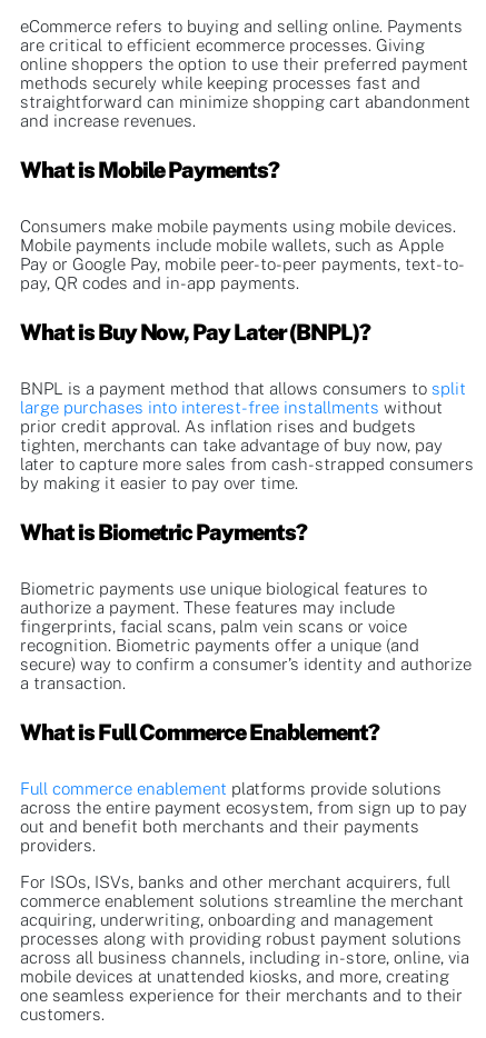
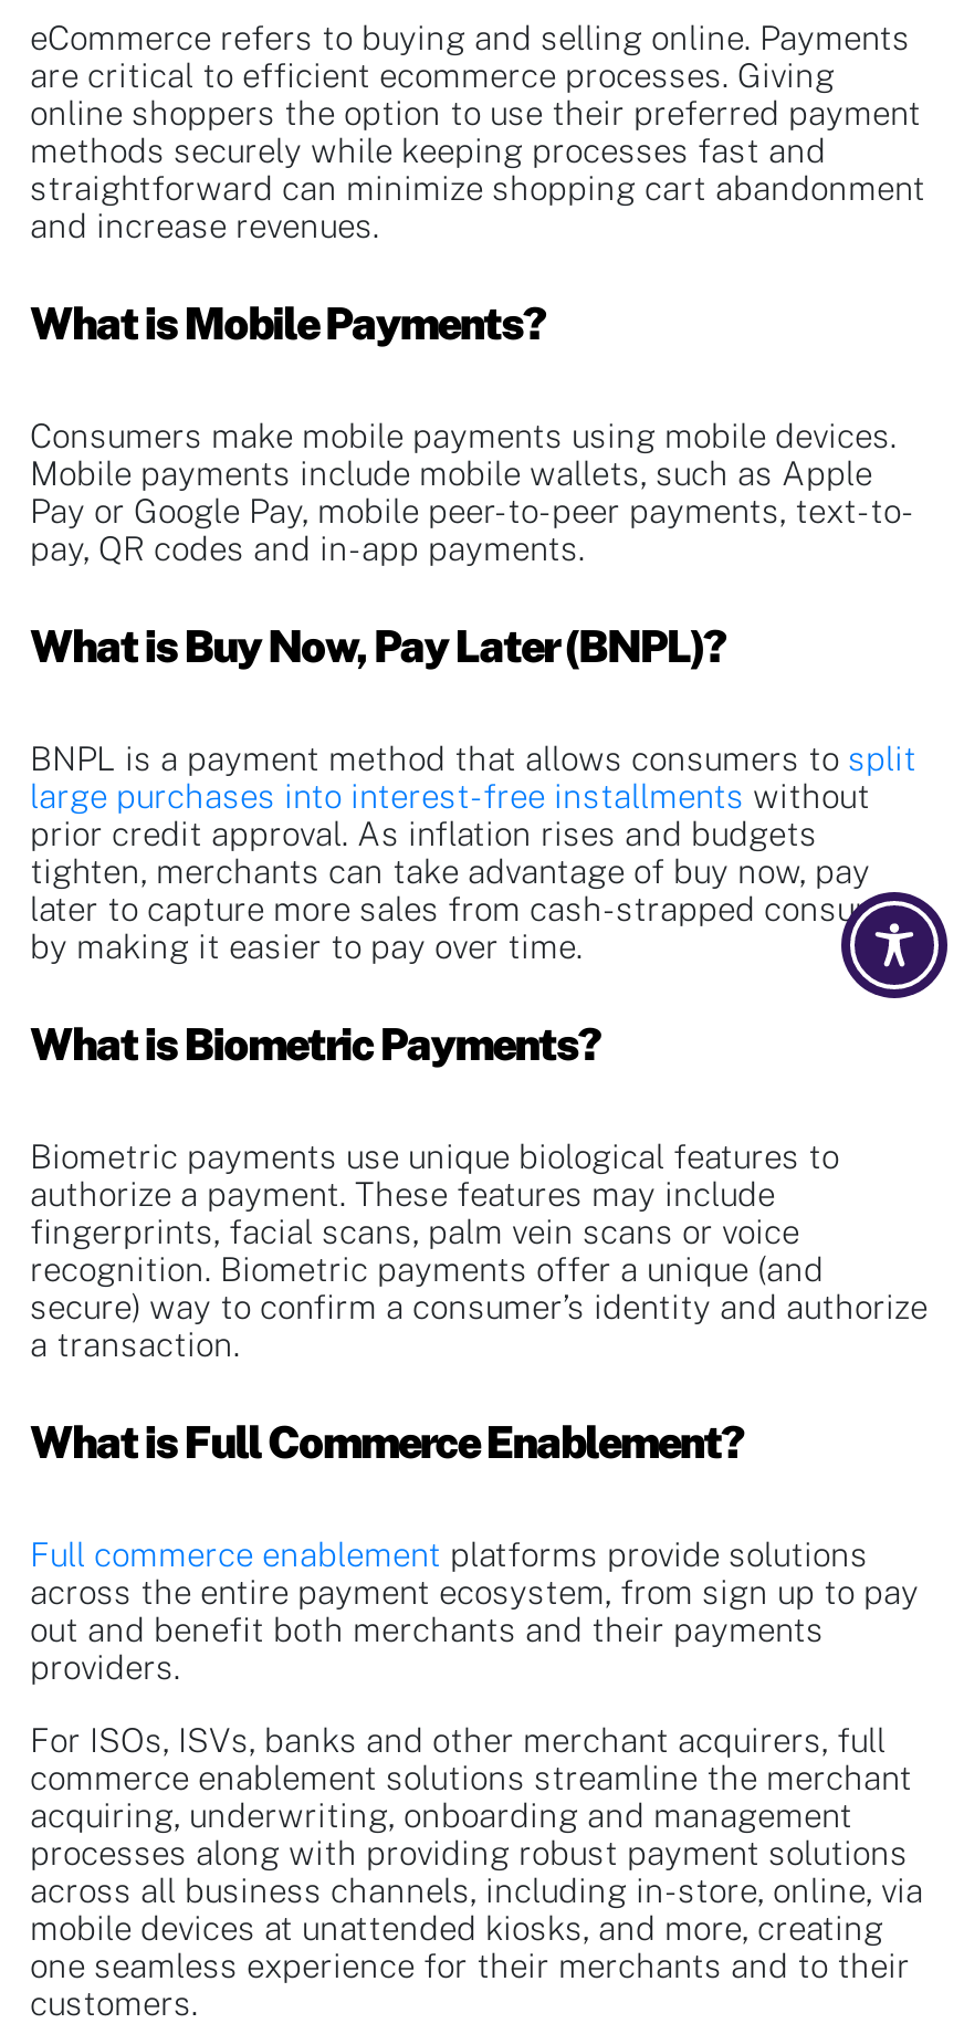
+ [image]
